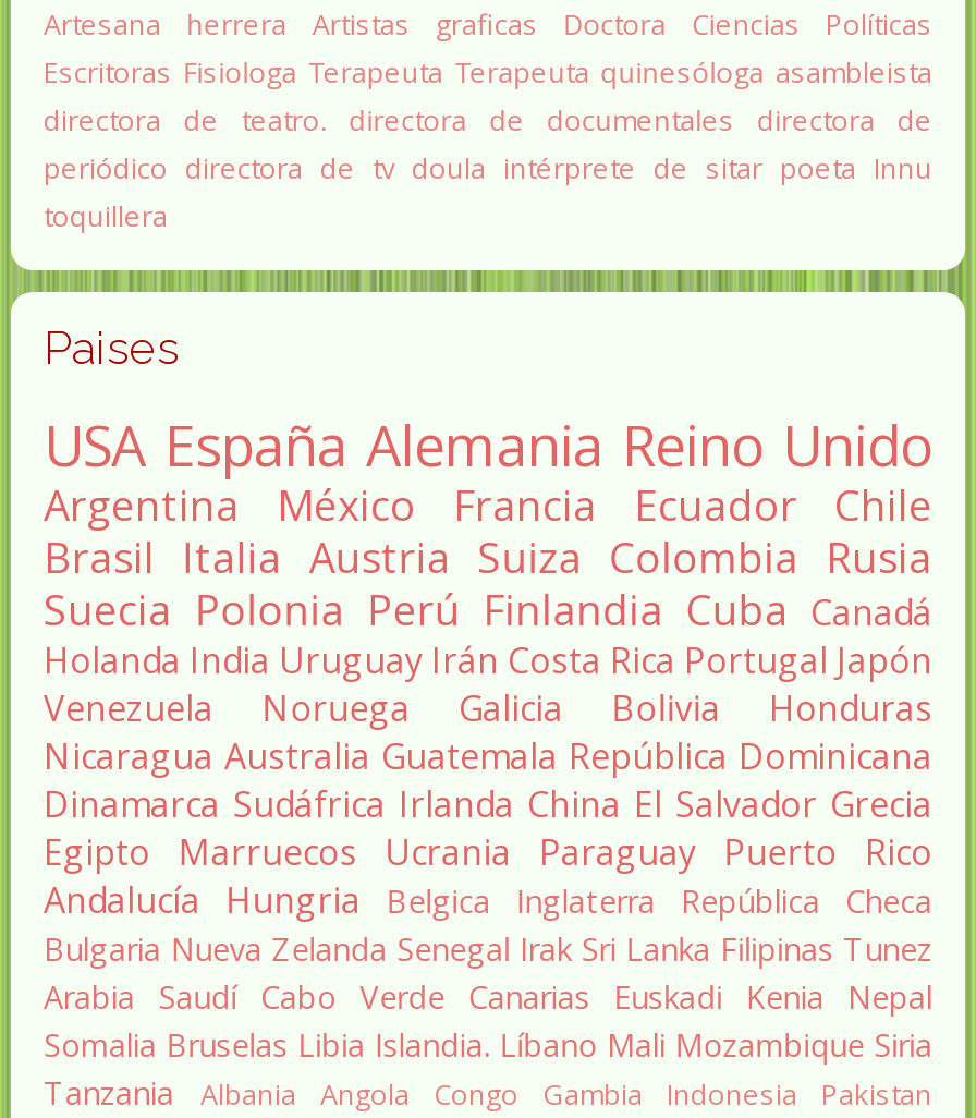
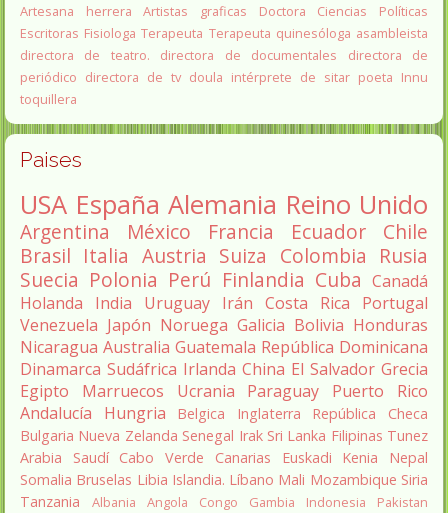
- Holanda India Uruguay Irán Costa Rica Portugal Japón
- Venezuela
- Noruega
- Galicia
- Bolivia
- Honduras
+ Holanda India Uruguay Irán Costa Rica Portugal
+ Venezuela Japón Noruega Galicia Bolivia Honduras
